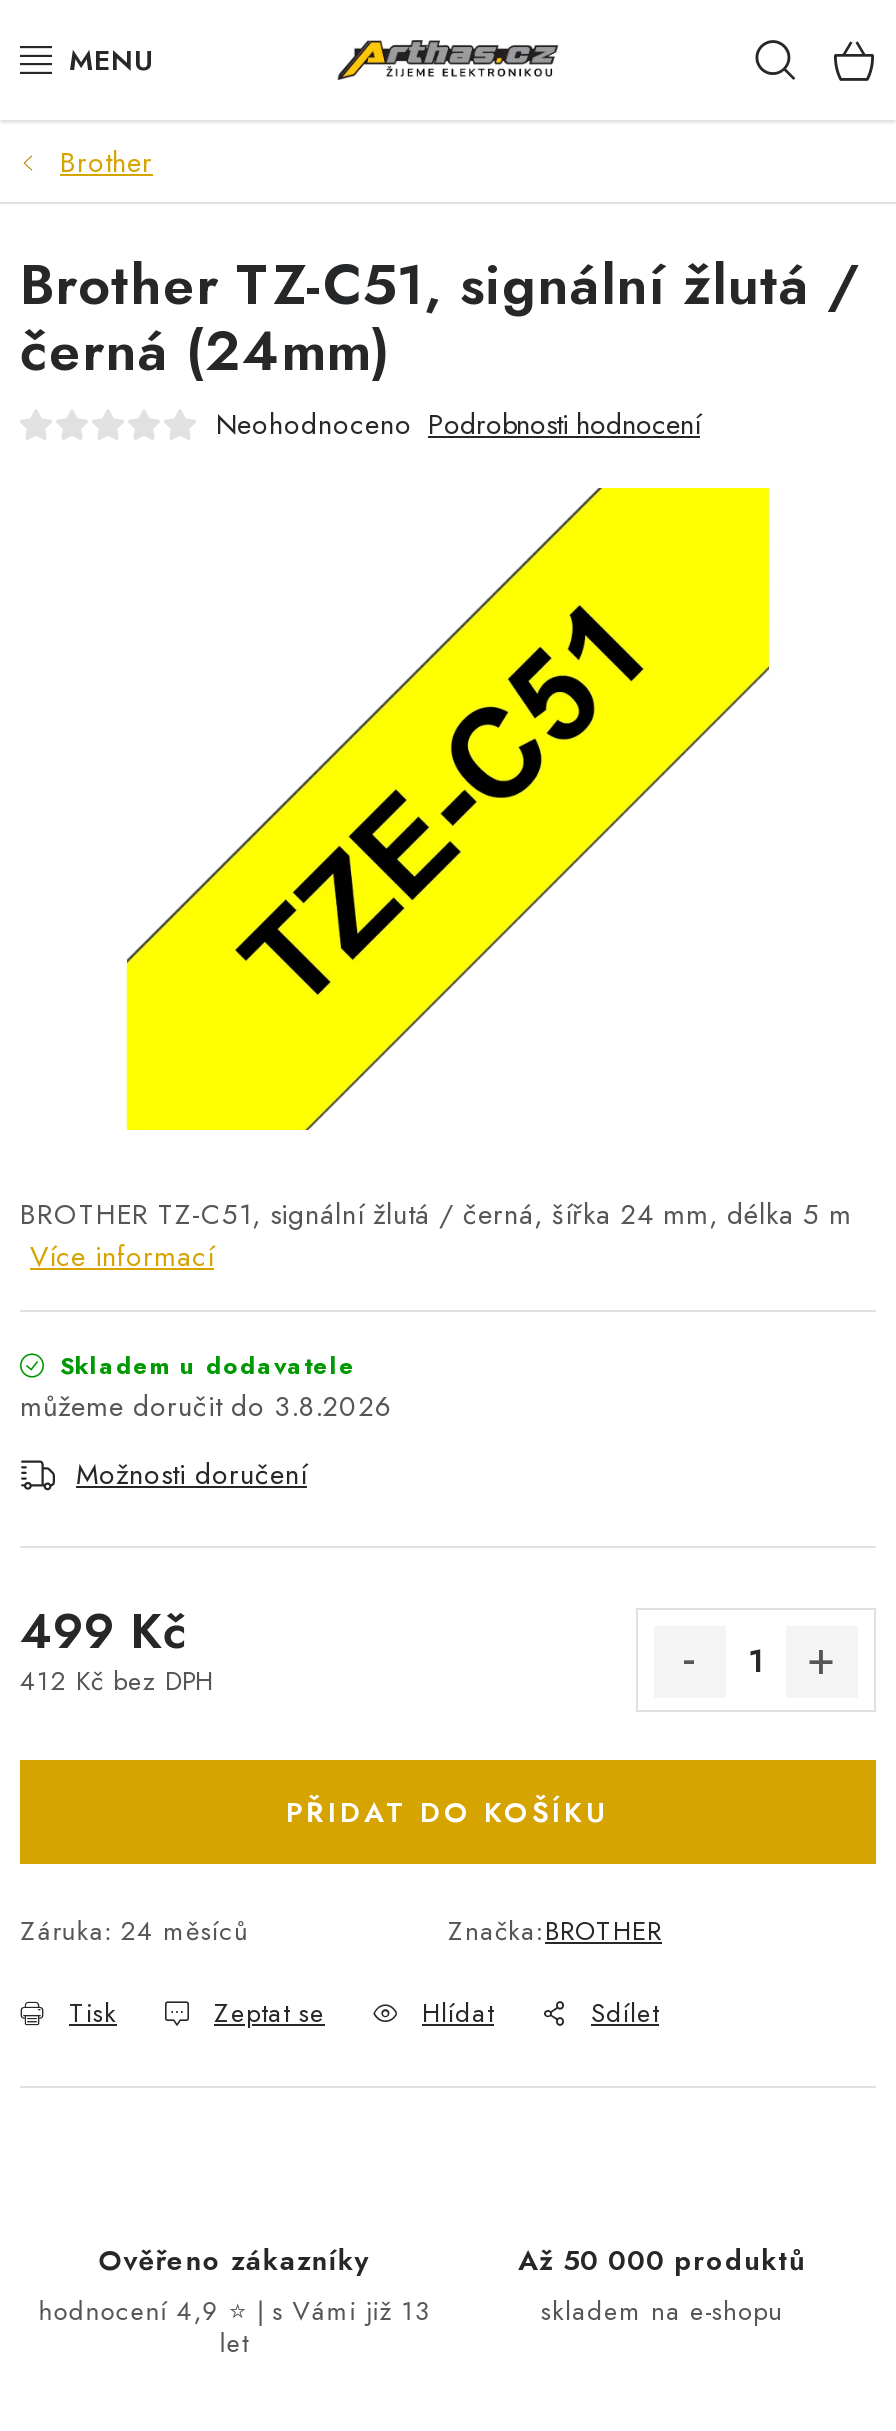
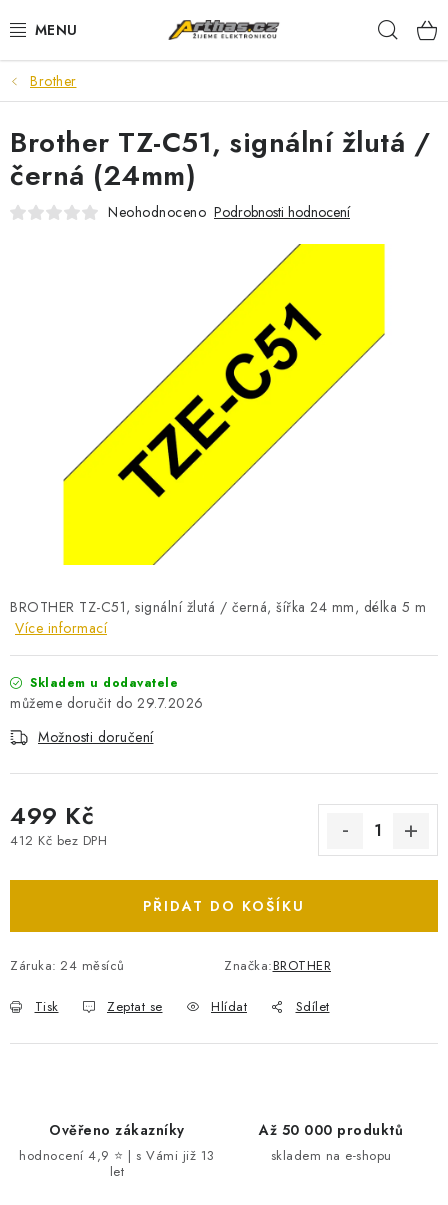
- 3.8.2026
+ 29.7.2026
